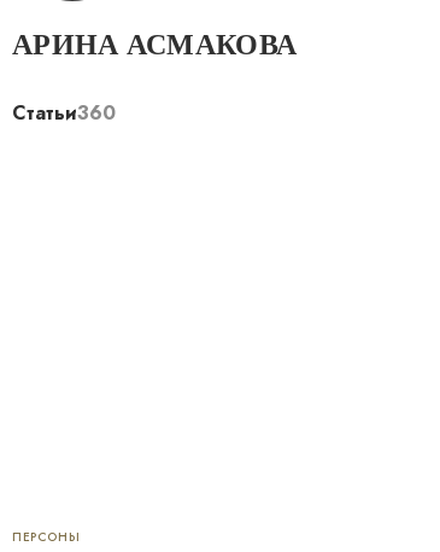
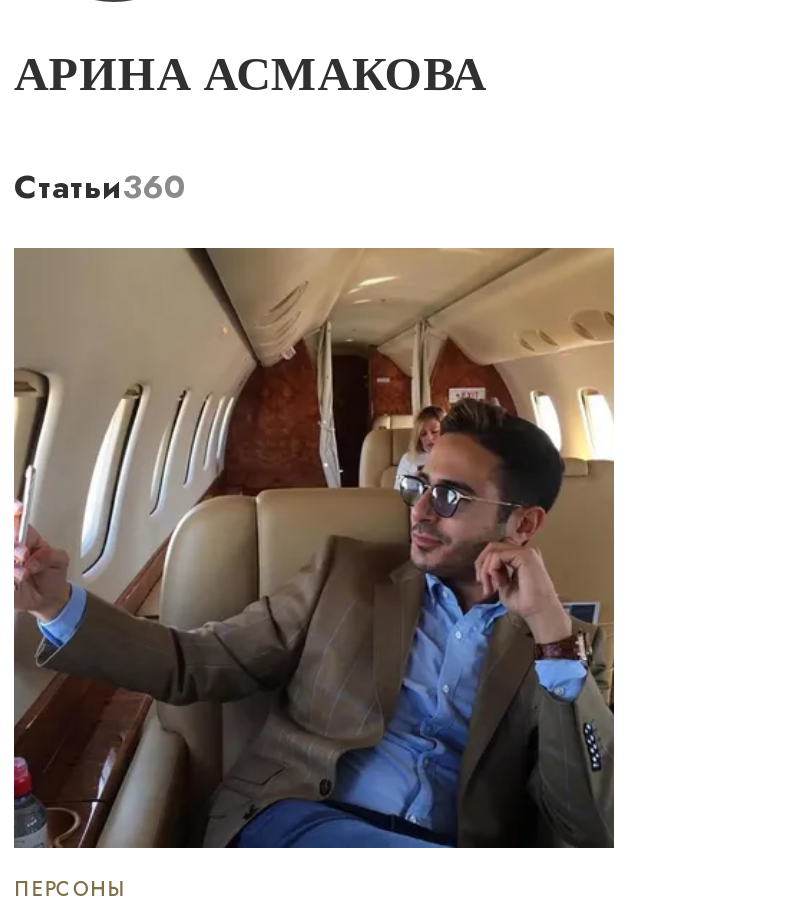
+ [image]
